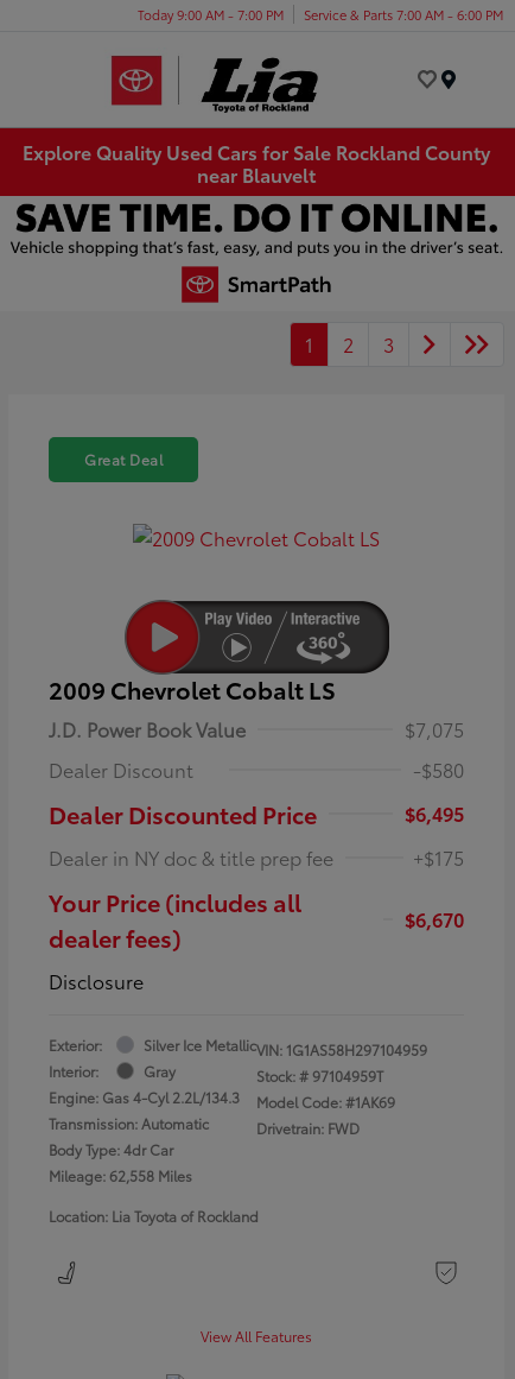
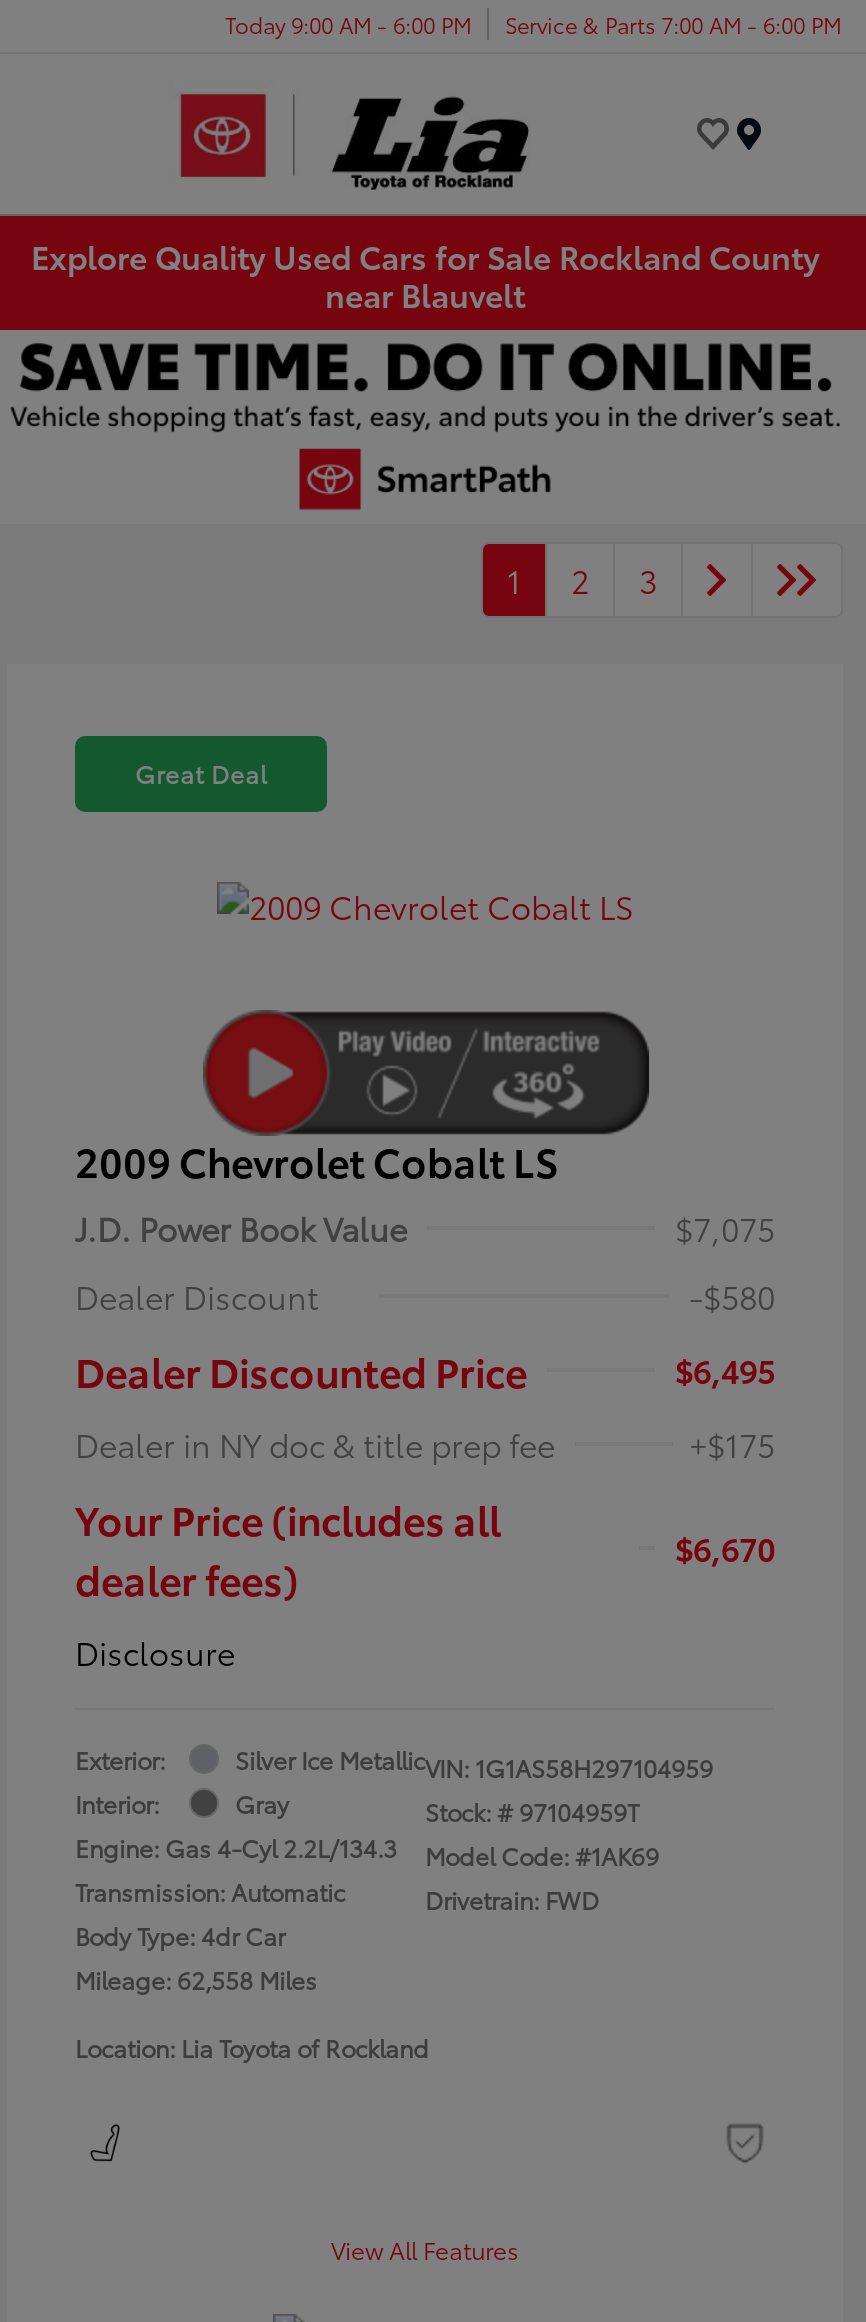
- Today 9:00 AM - 7:00 PM Service & Parts 7:00 AM - 6:00 PM
+ Today 9:00 AM - 6:00 PM Service & Parts 7:00 AM - 6:00 PM
